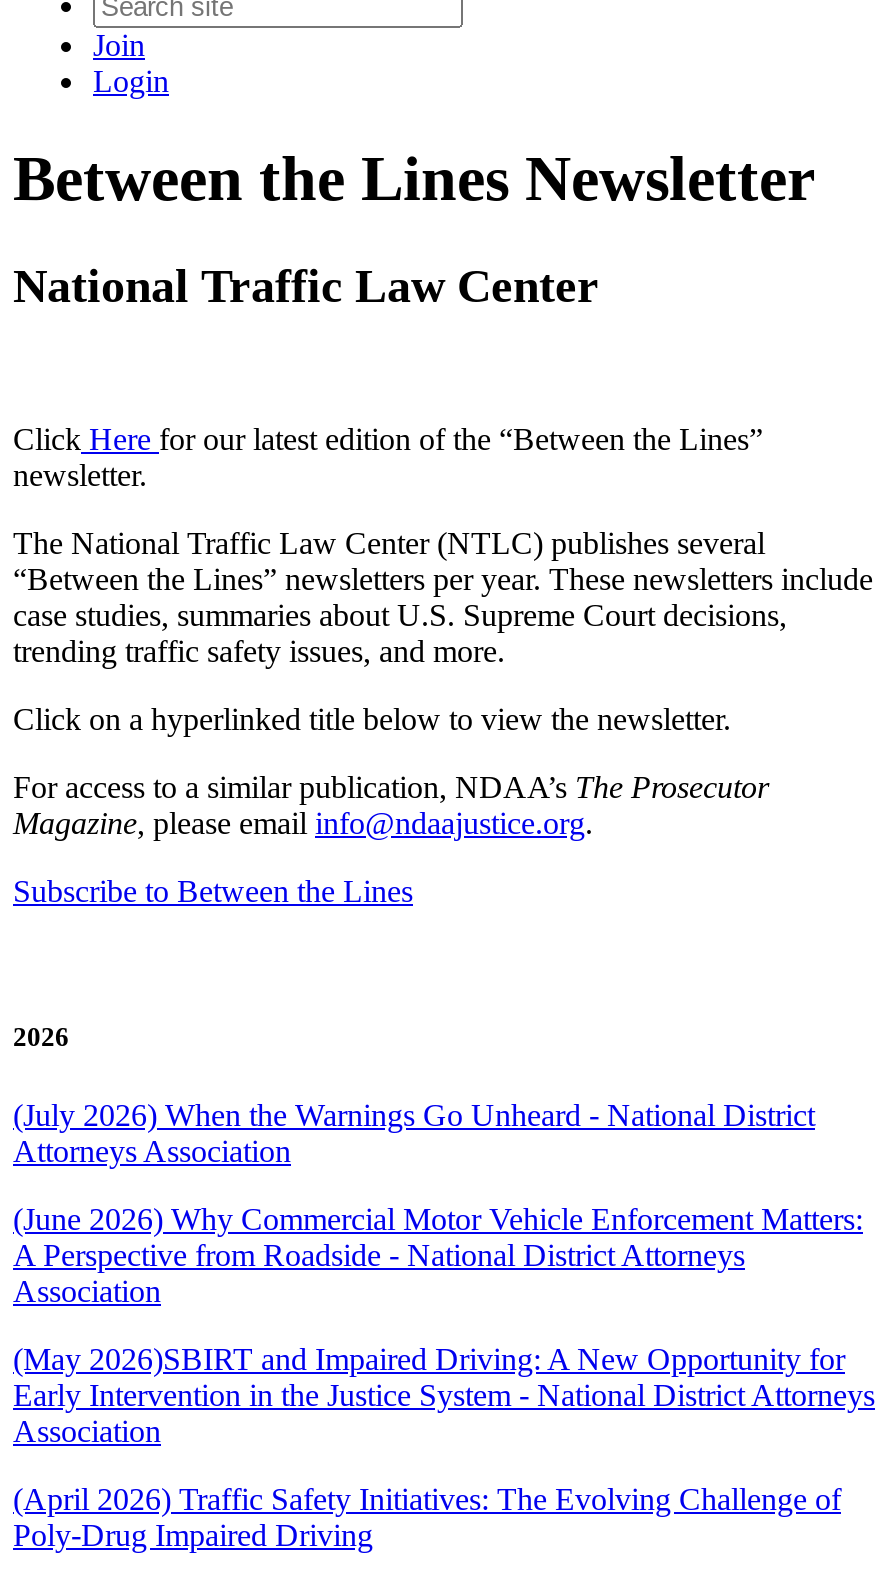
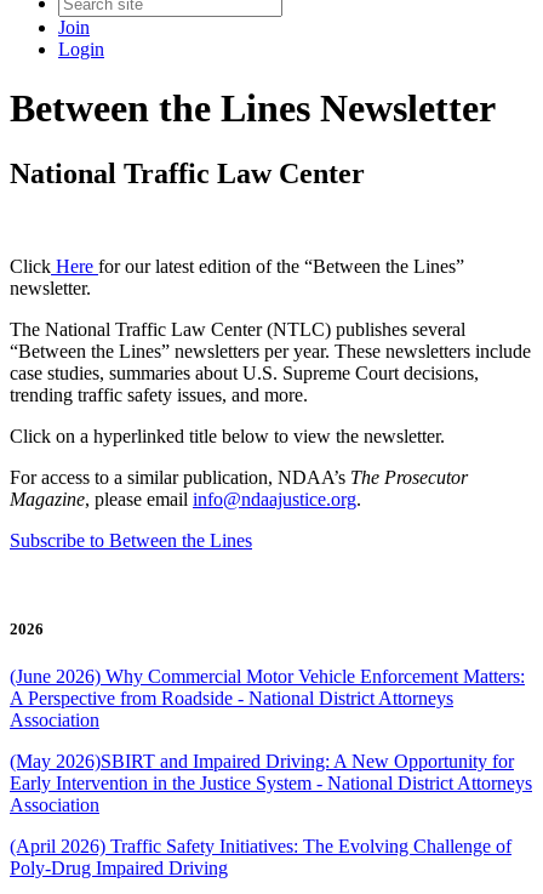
- (July 2026) When the Warnings Go Unheard - National District
- Attorneys Association
